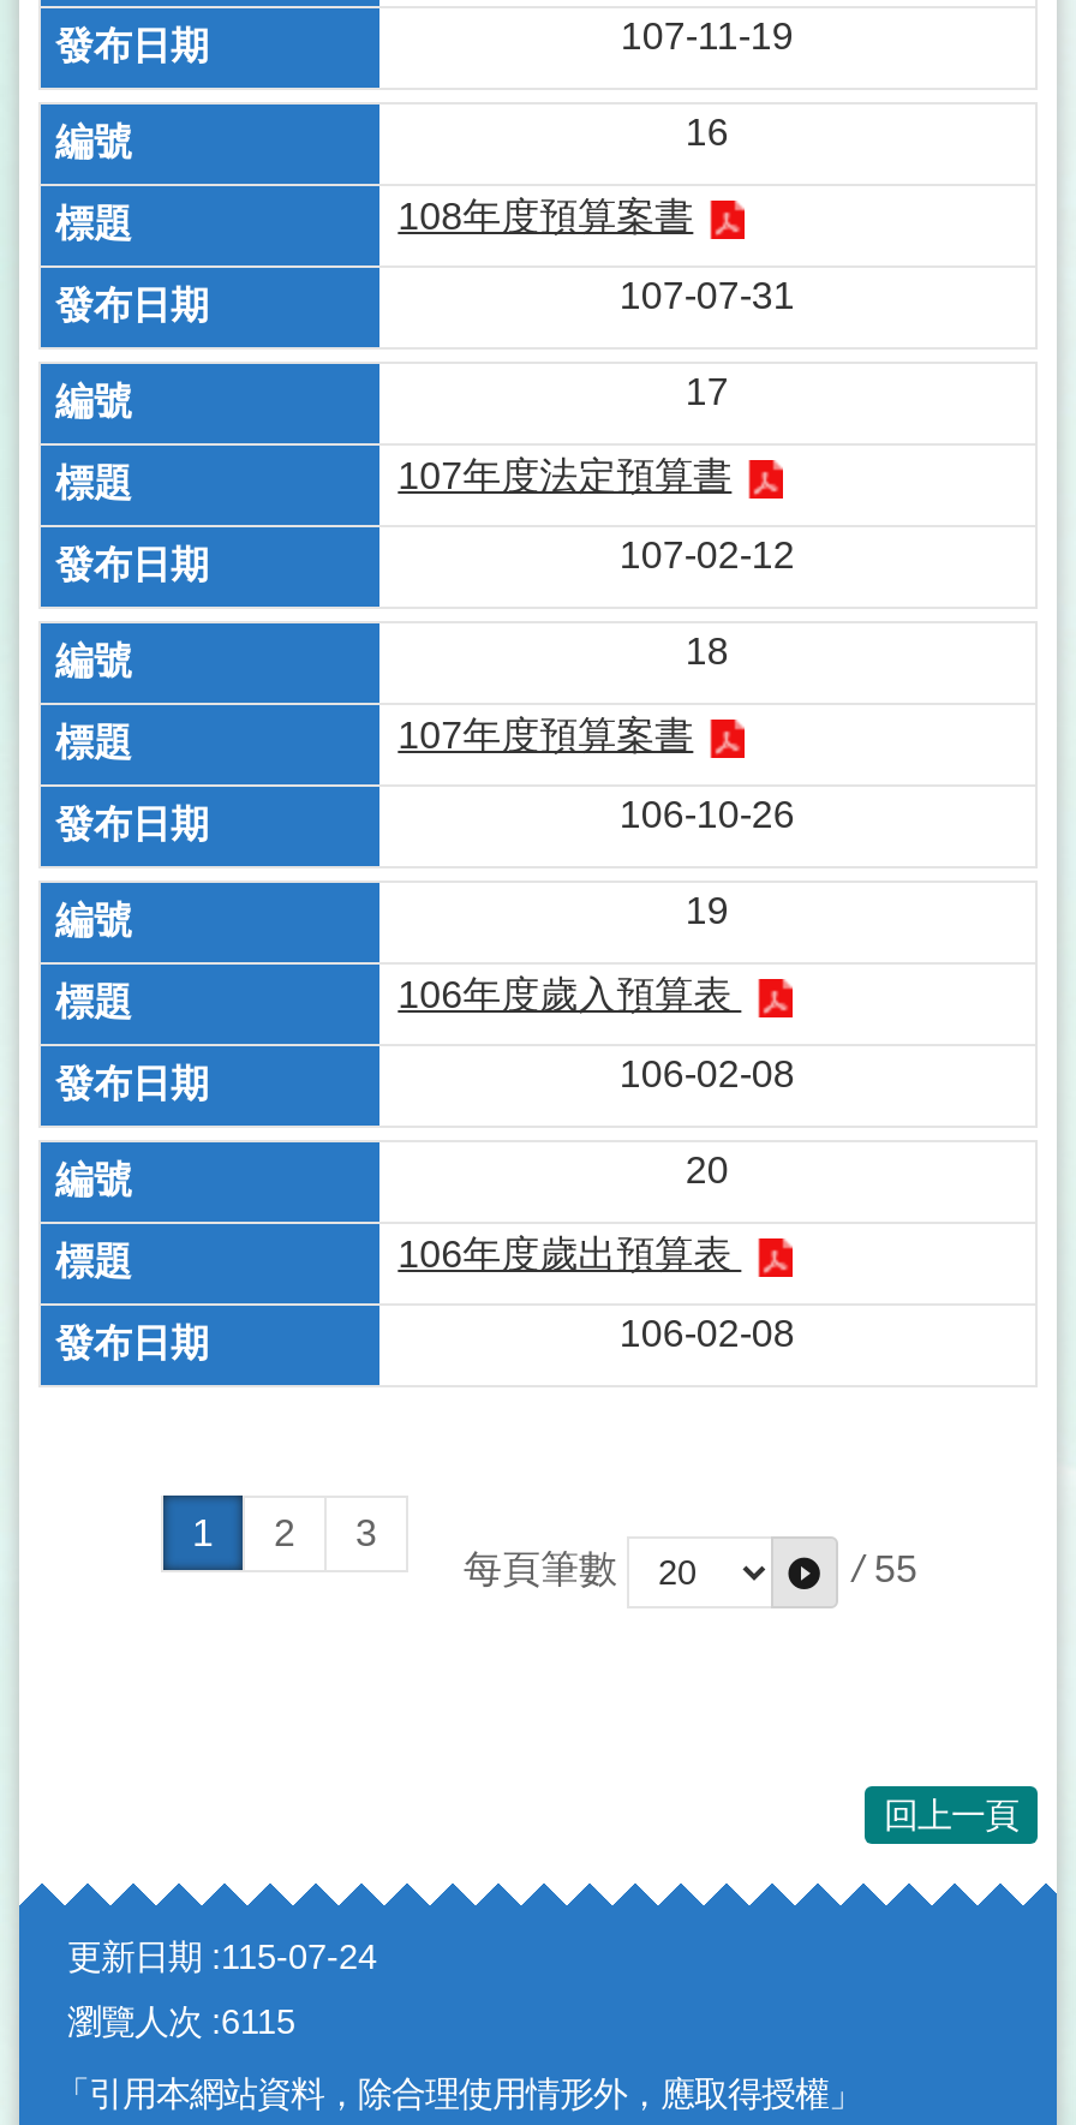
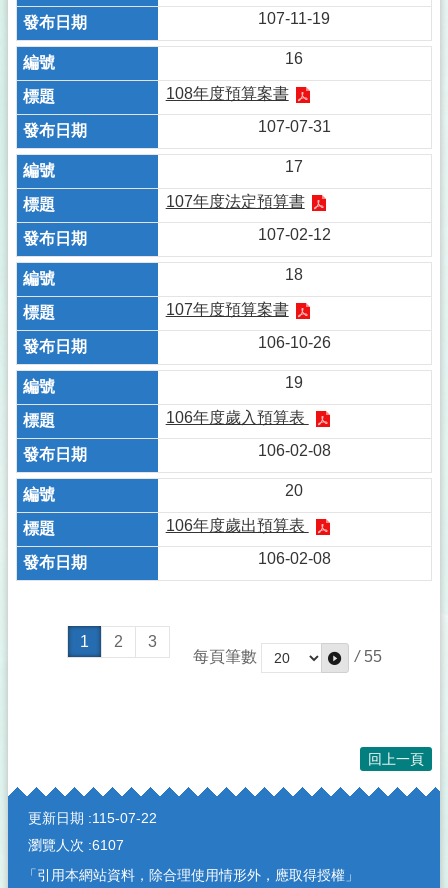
- 更新日期 115-07-24
+ 更新日期 115-07-22

- 瀏覽人次 6115
+ 瀏覽人次 6107
